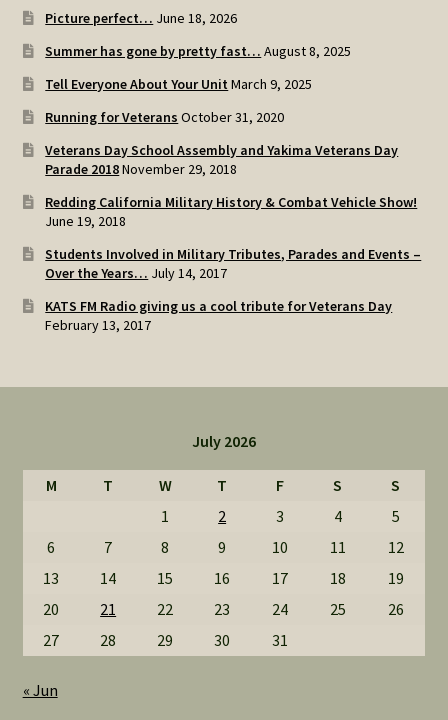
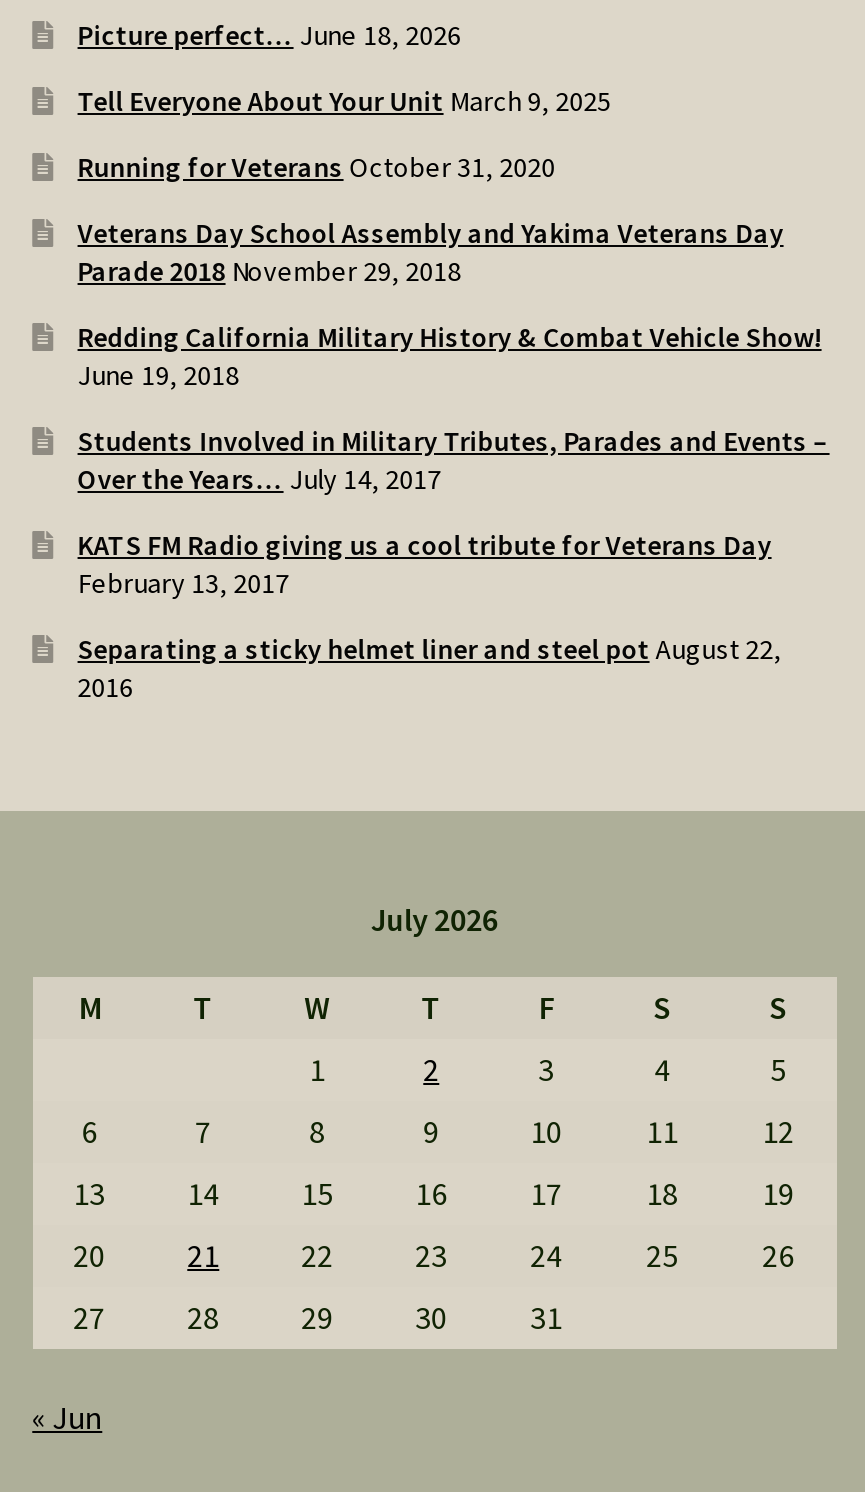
- Summer has gone by pretty fast… August 8, 2025

moved up: Tell Everyone About Your Unit March 9, 2025 | Running for Veterans October 31, 2020 | Veterans Day School Assembly and Yakima Veterans Day | ... | KATS FM Radio giving us a cool tribute for Veterans Day | February 13, 2017

+ Separating a sticky helmet liner and steel pot August 22,
+ 2016
